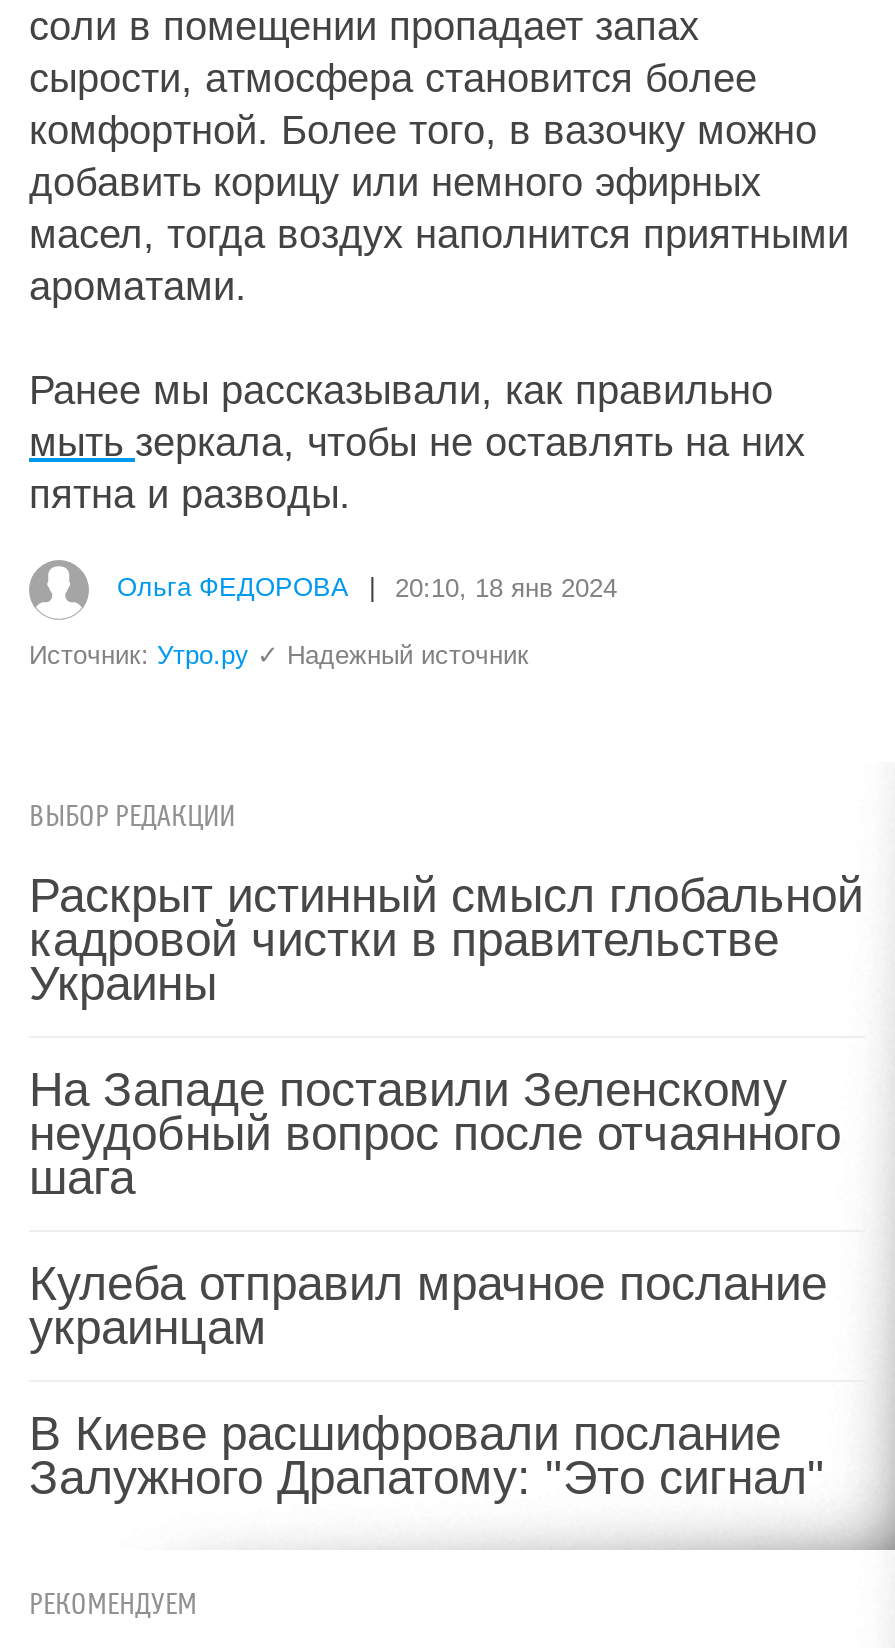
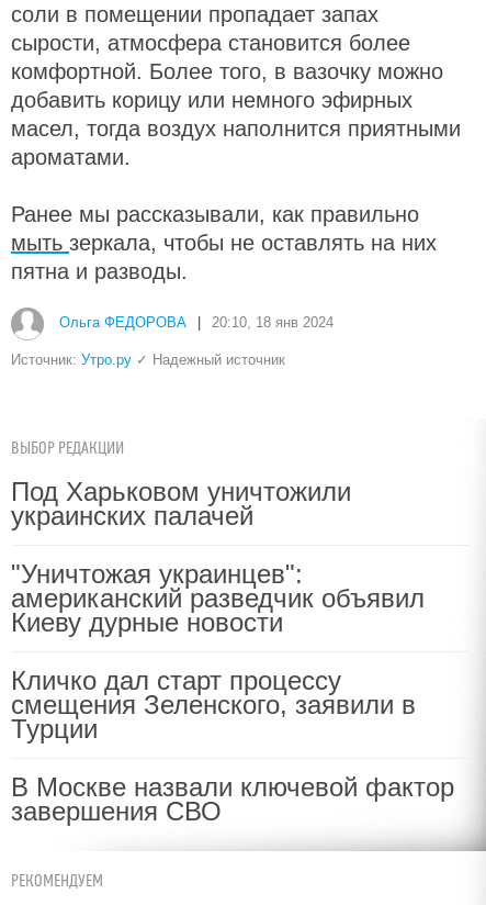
- Раскрыт истинный смысл глобальной
- кадровой чистки в правительстве
- Украины
+ Под Харьковом уничтожили
+ украинских палачей

- На Западе поставили Зеленскому
- неудобный вопрос после отчаянного
- шага
+ "Уничтожая украинцев":
+ американский разведчик объявил
+ Киеву дурные новости

- Кулеба отправил мрачное послание
- украинцам
+ Кличко дал старт процессу
+ смещения Зеленского, заявили в
+ Турции

- В Киеве расшифровали послание
- Залужного Драпатому: "Это сигнал"
+ В Москве назвали ключевой фактор
+ завершения СВО
